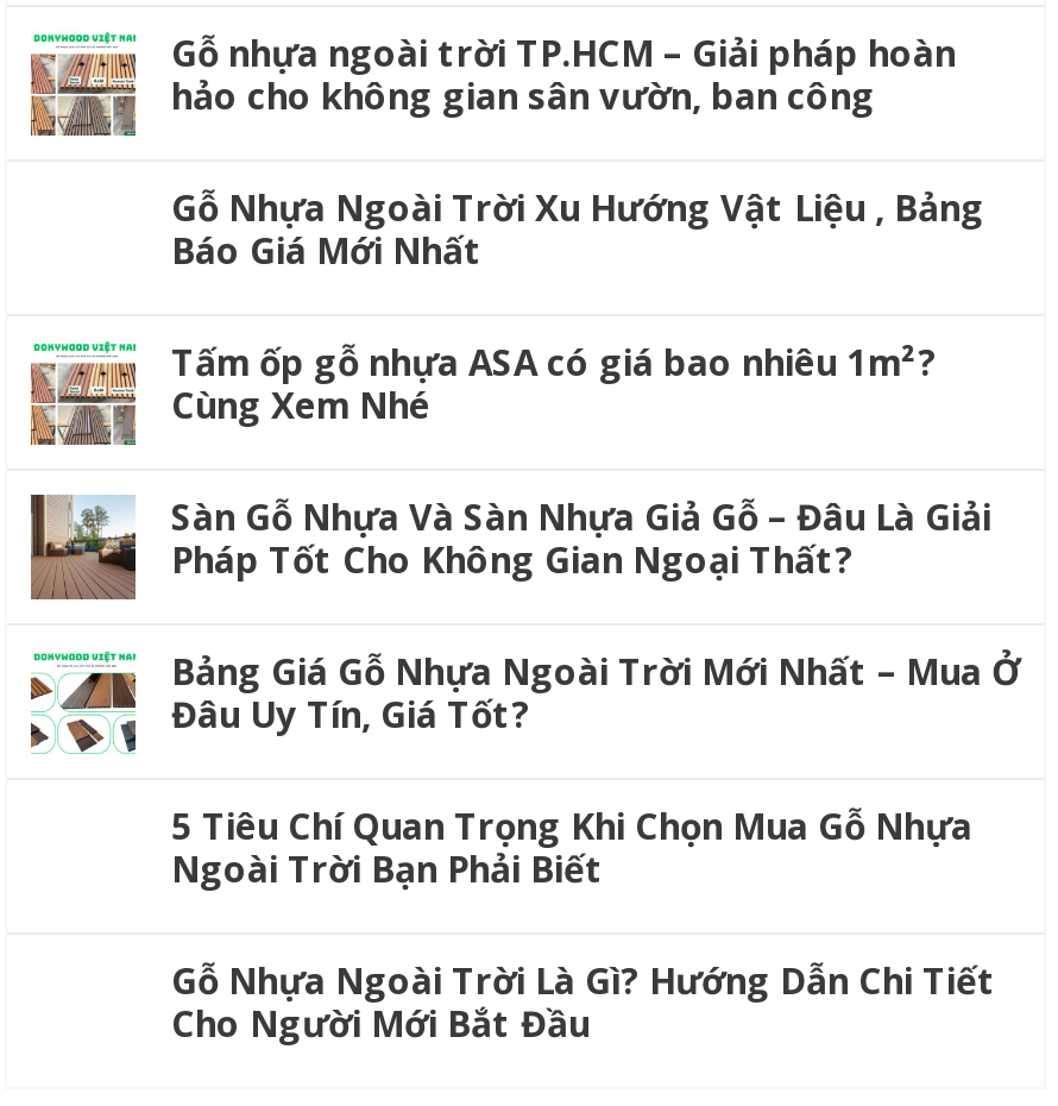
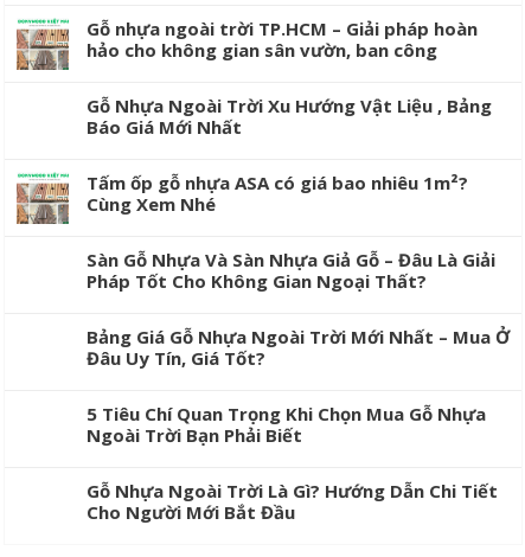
- [image]

- [image]
